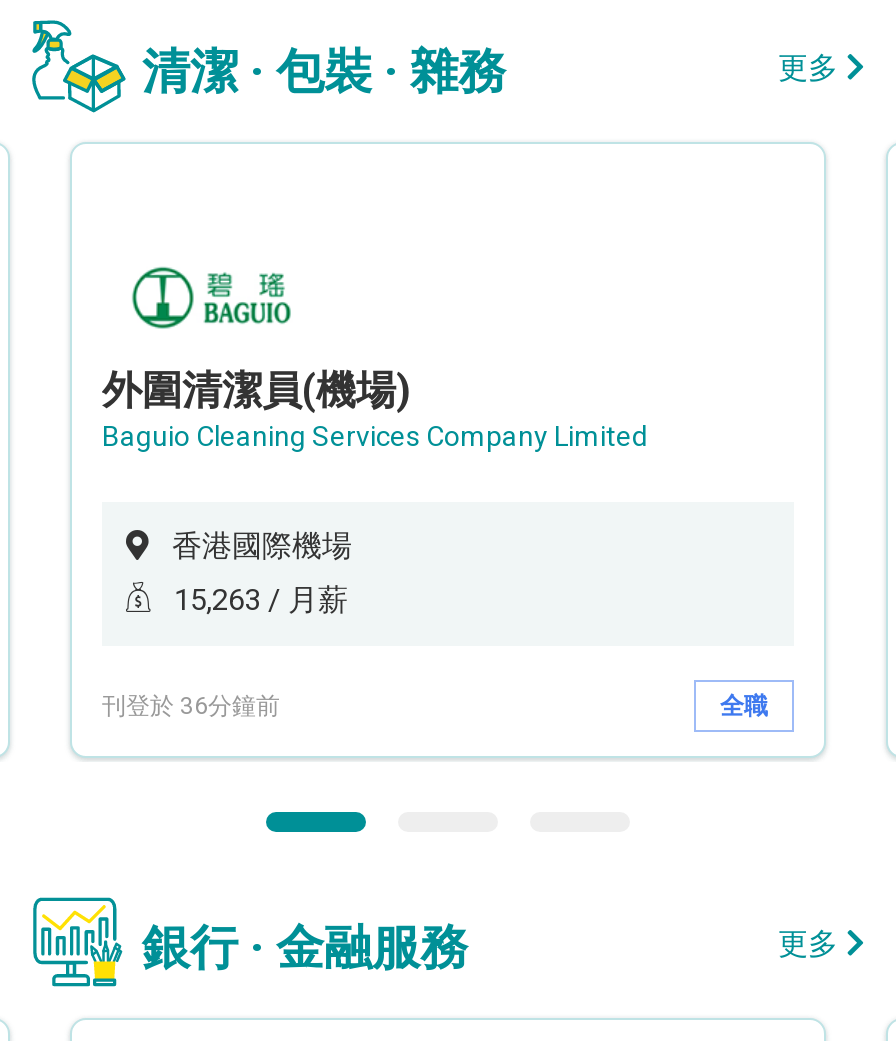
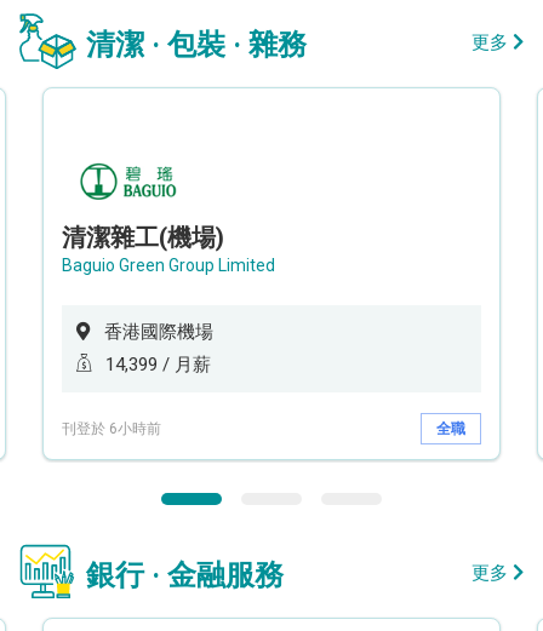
- 外圍清潔員(機場)
- Baguio Cleaning Services Company Limited
+ 清潔雜工(機場)
+ Baguio Green Group Limited

- 15,263 / 月薪
+ 14,399 / 月薪

- 刊登於 36分鐘前
+ 刊登於 6小時前
